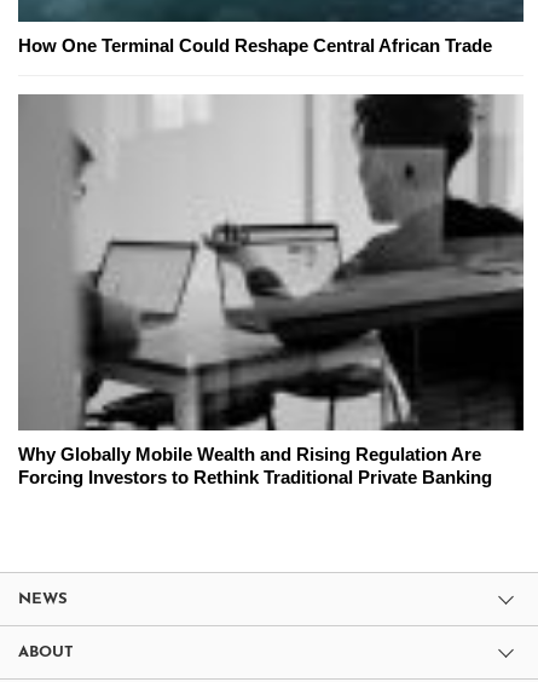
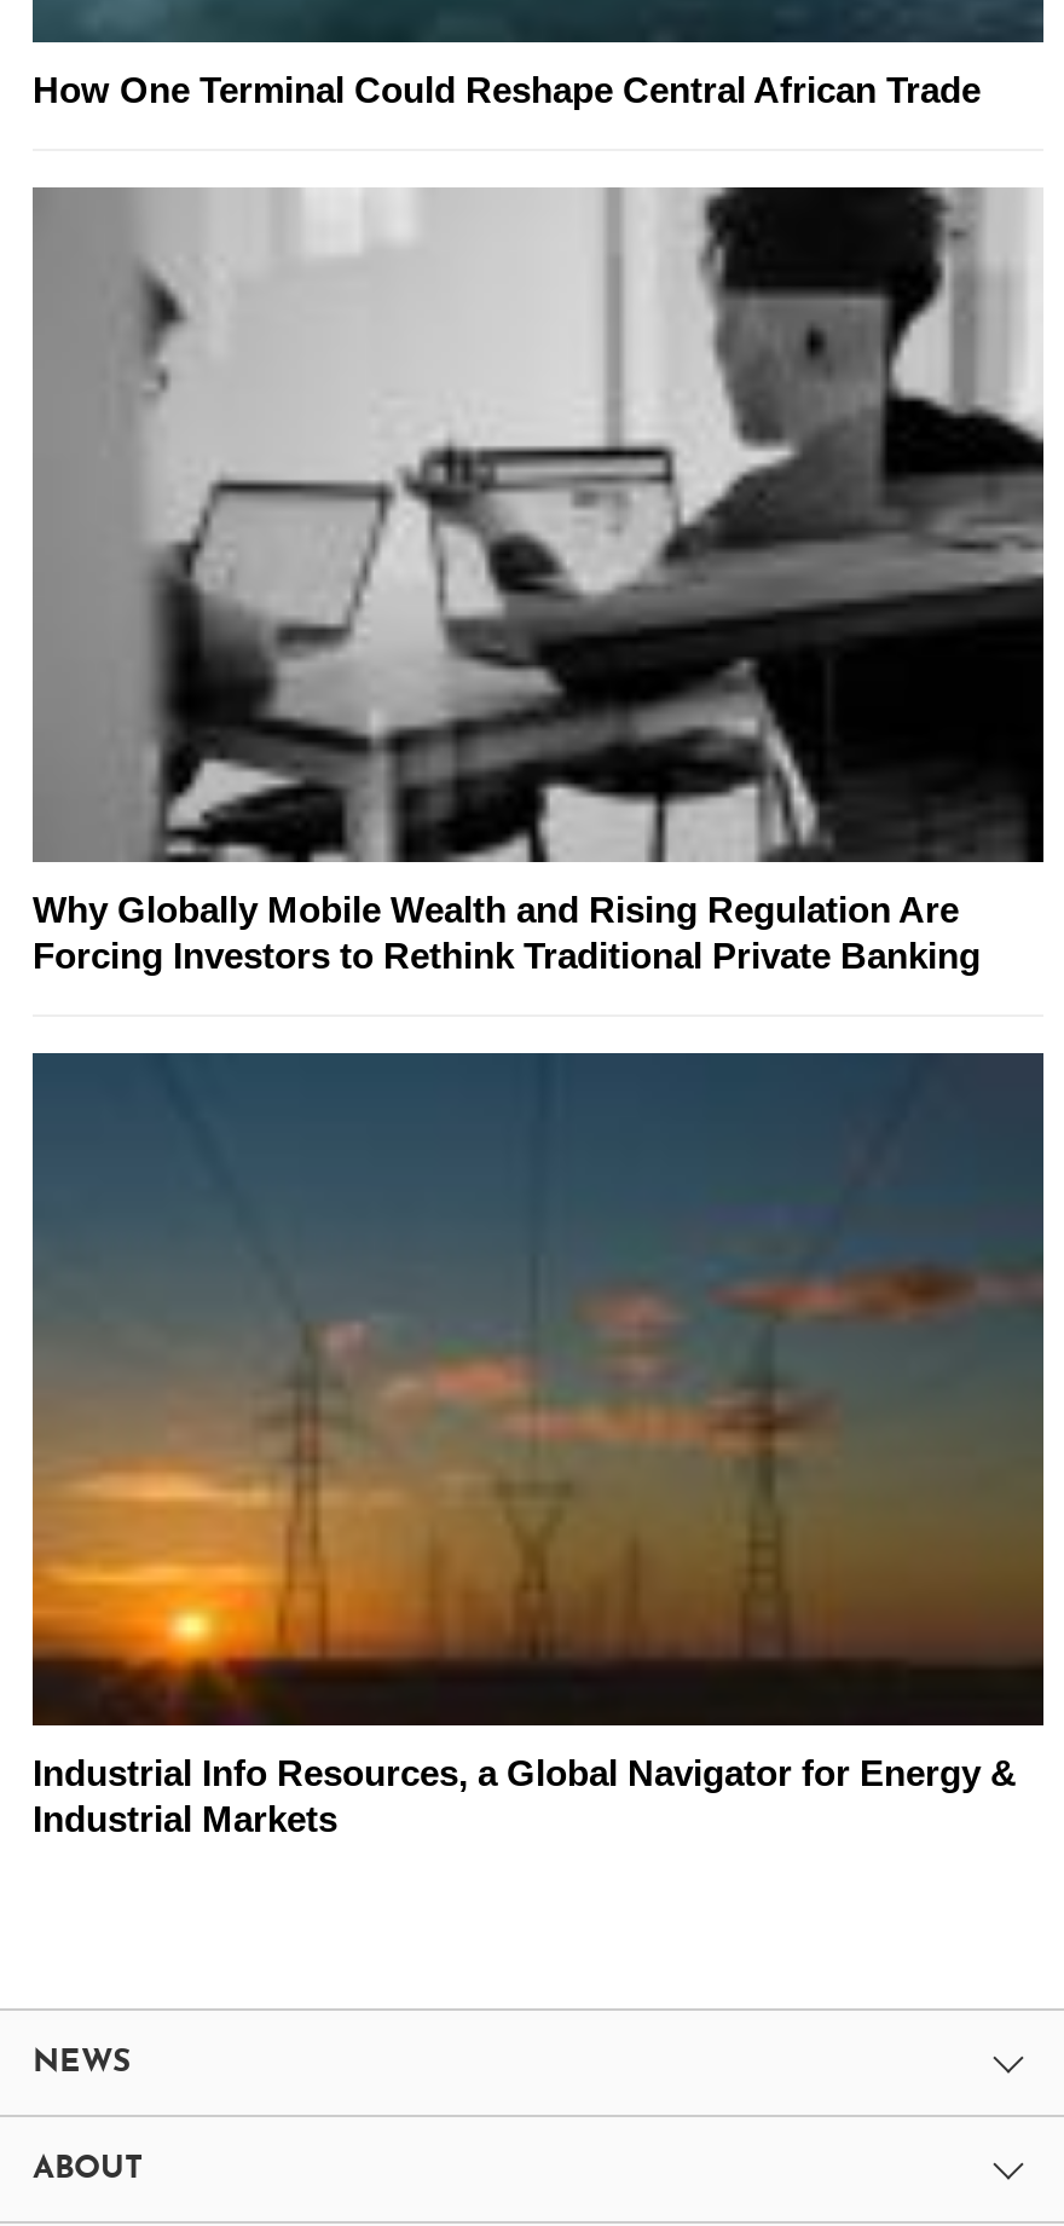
+ [image]
+ Industrial Info Resources, a Global Navigator for Energy &
+ Industrial Markets
